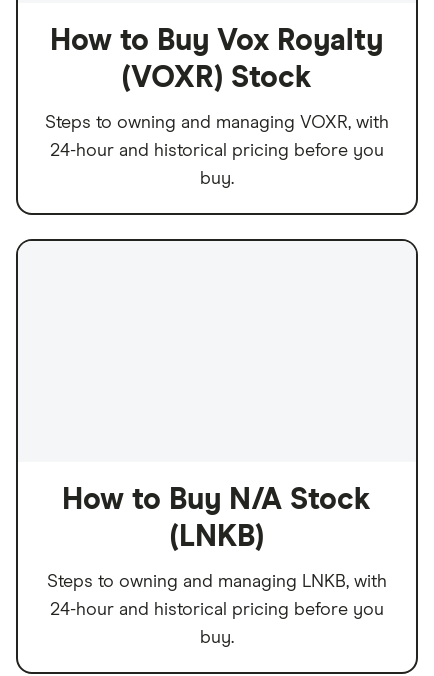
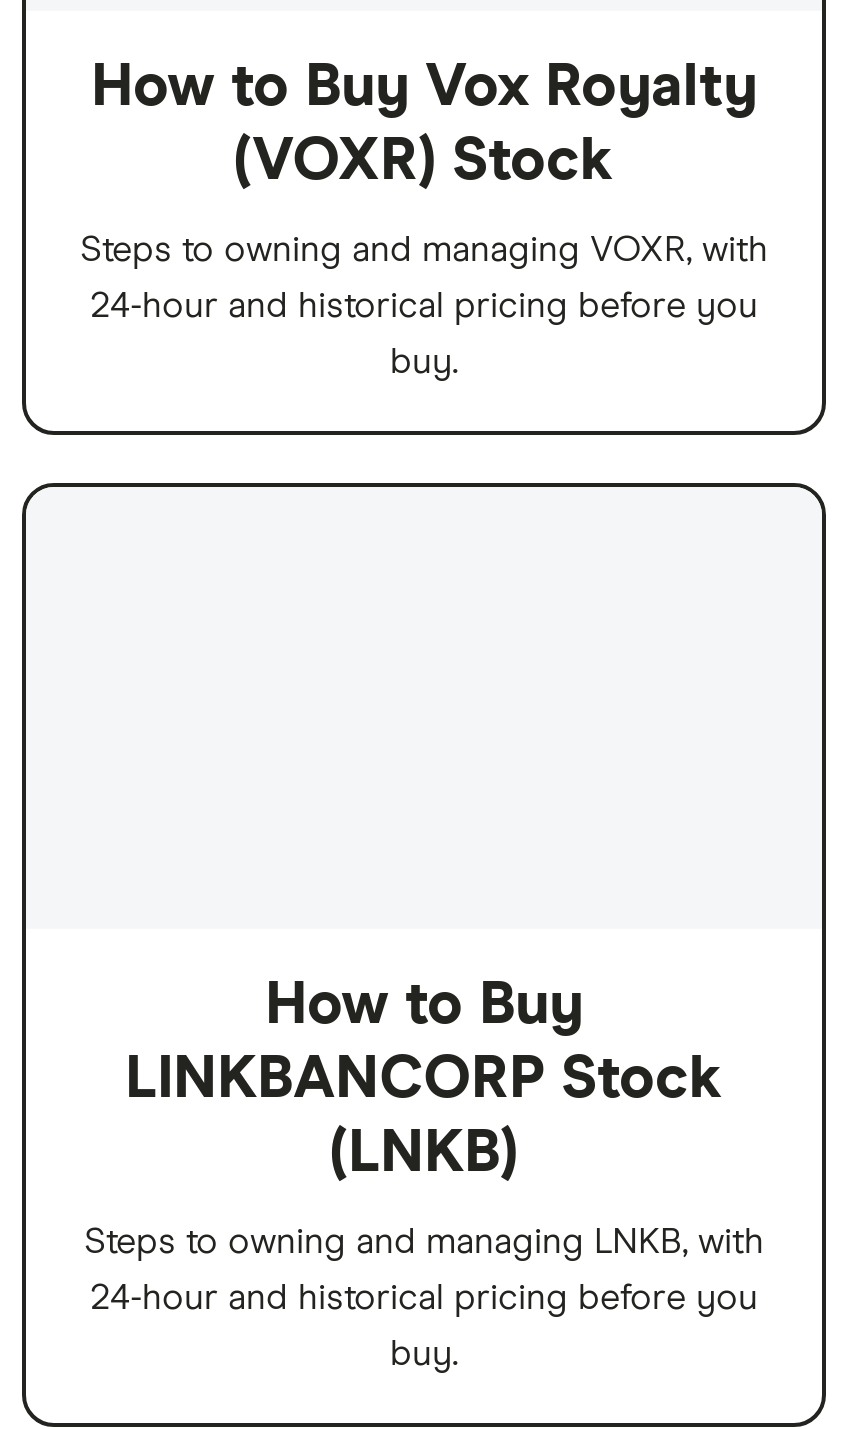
- How to Buy N/A Stock
+ How to Buy
+ LINKBANCORP Stock
